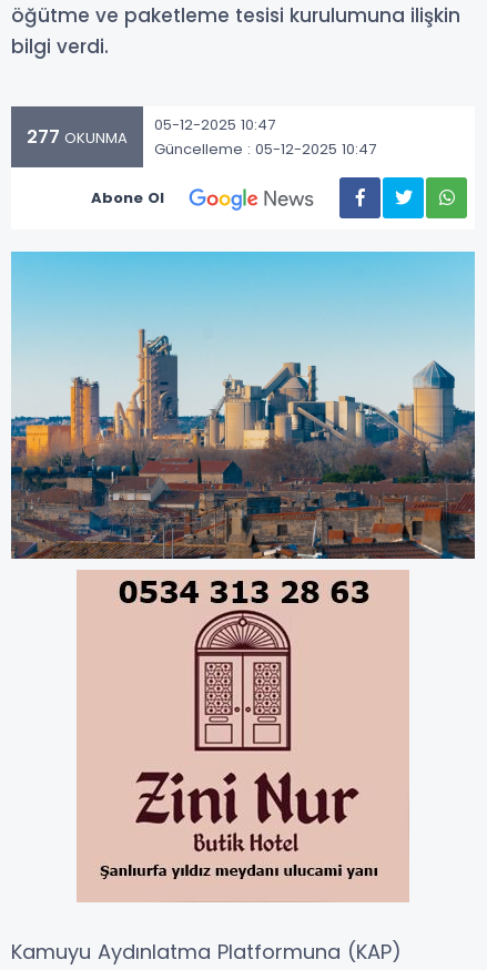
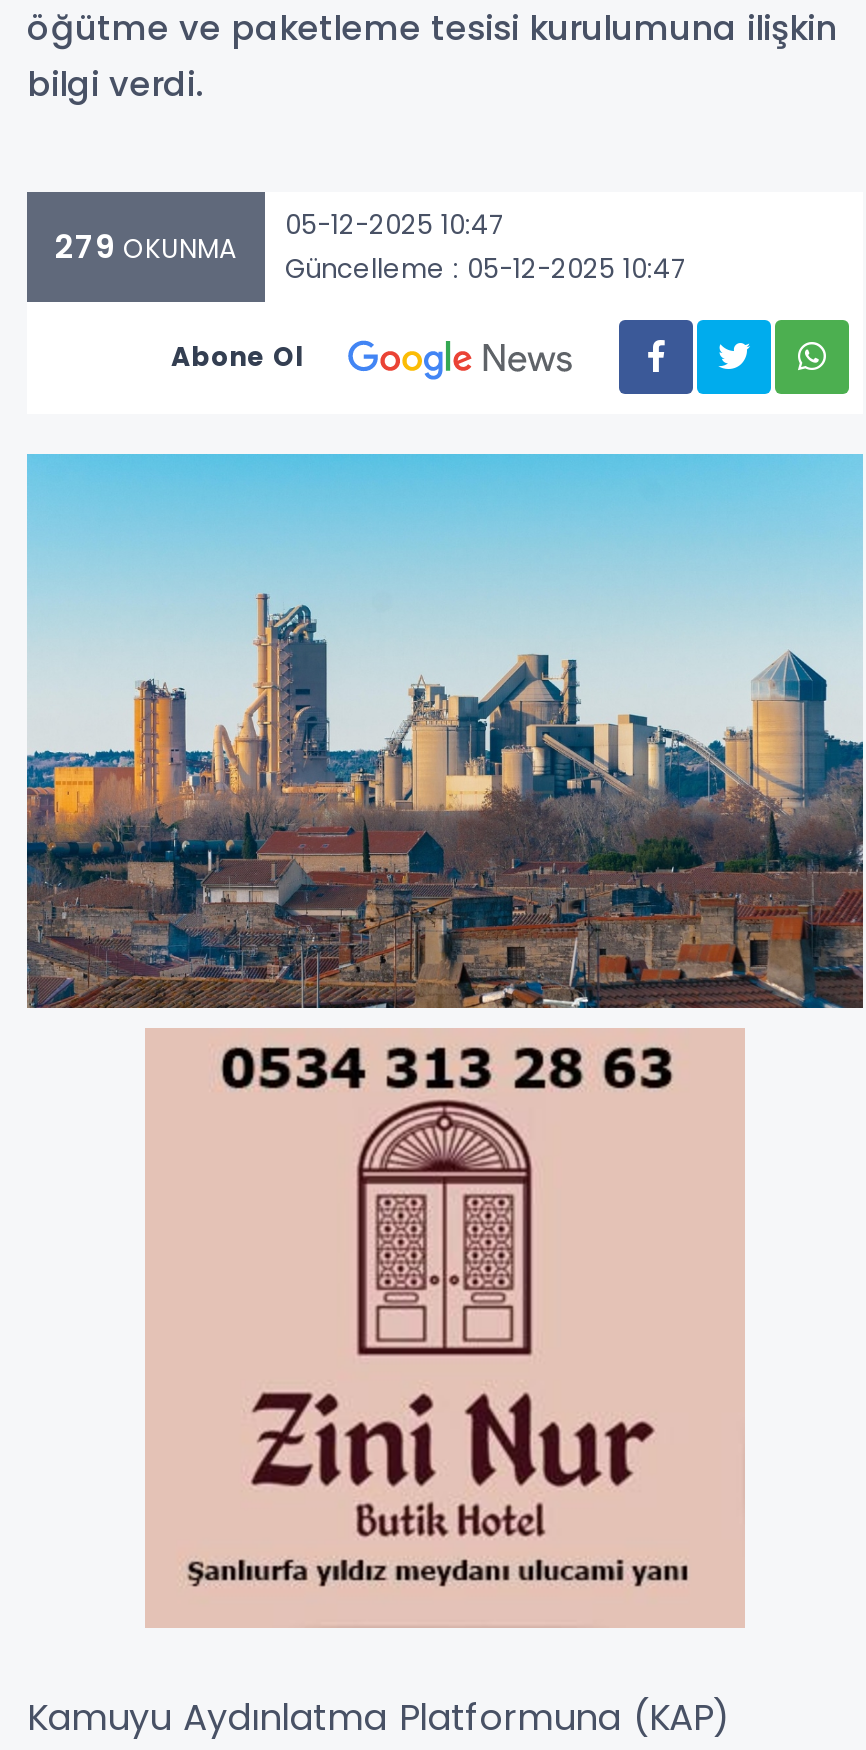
- 277 OKUNMA 05-12-2025 10:47 Güncelleme : 05-12-2025 10:47
+ 279 OKUNMA 05-12-2025 10:47 Güncelleme : 05-12-2025 10:47
